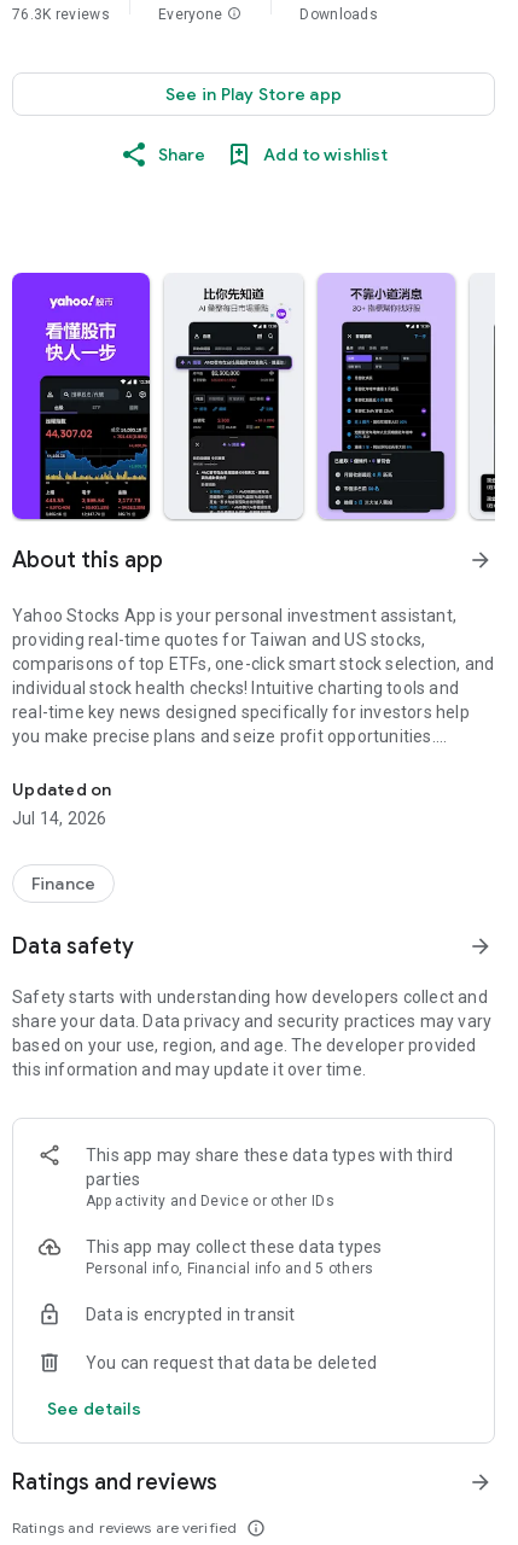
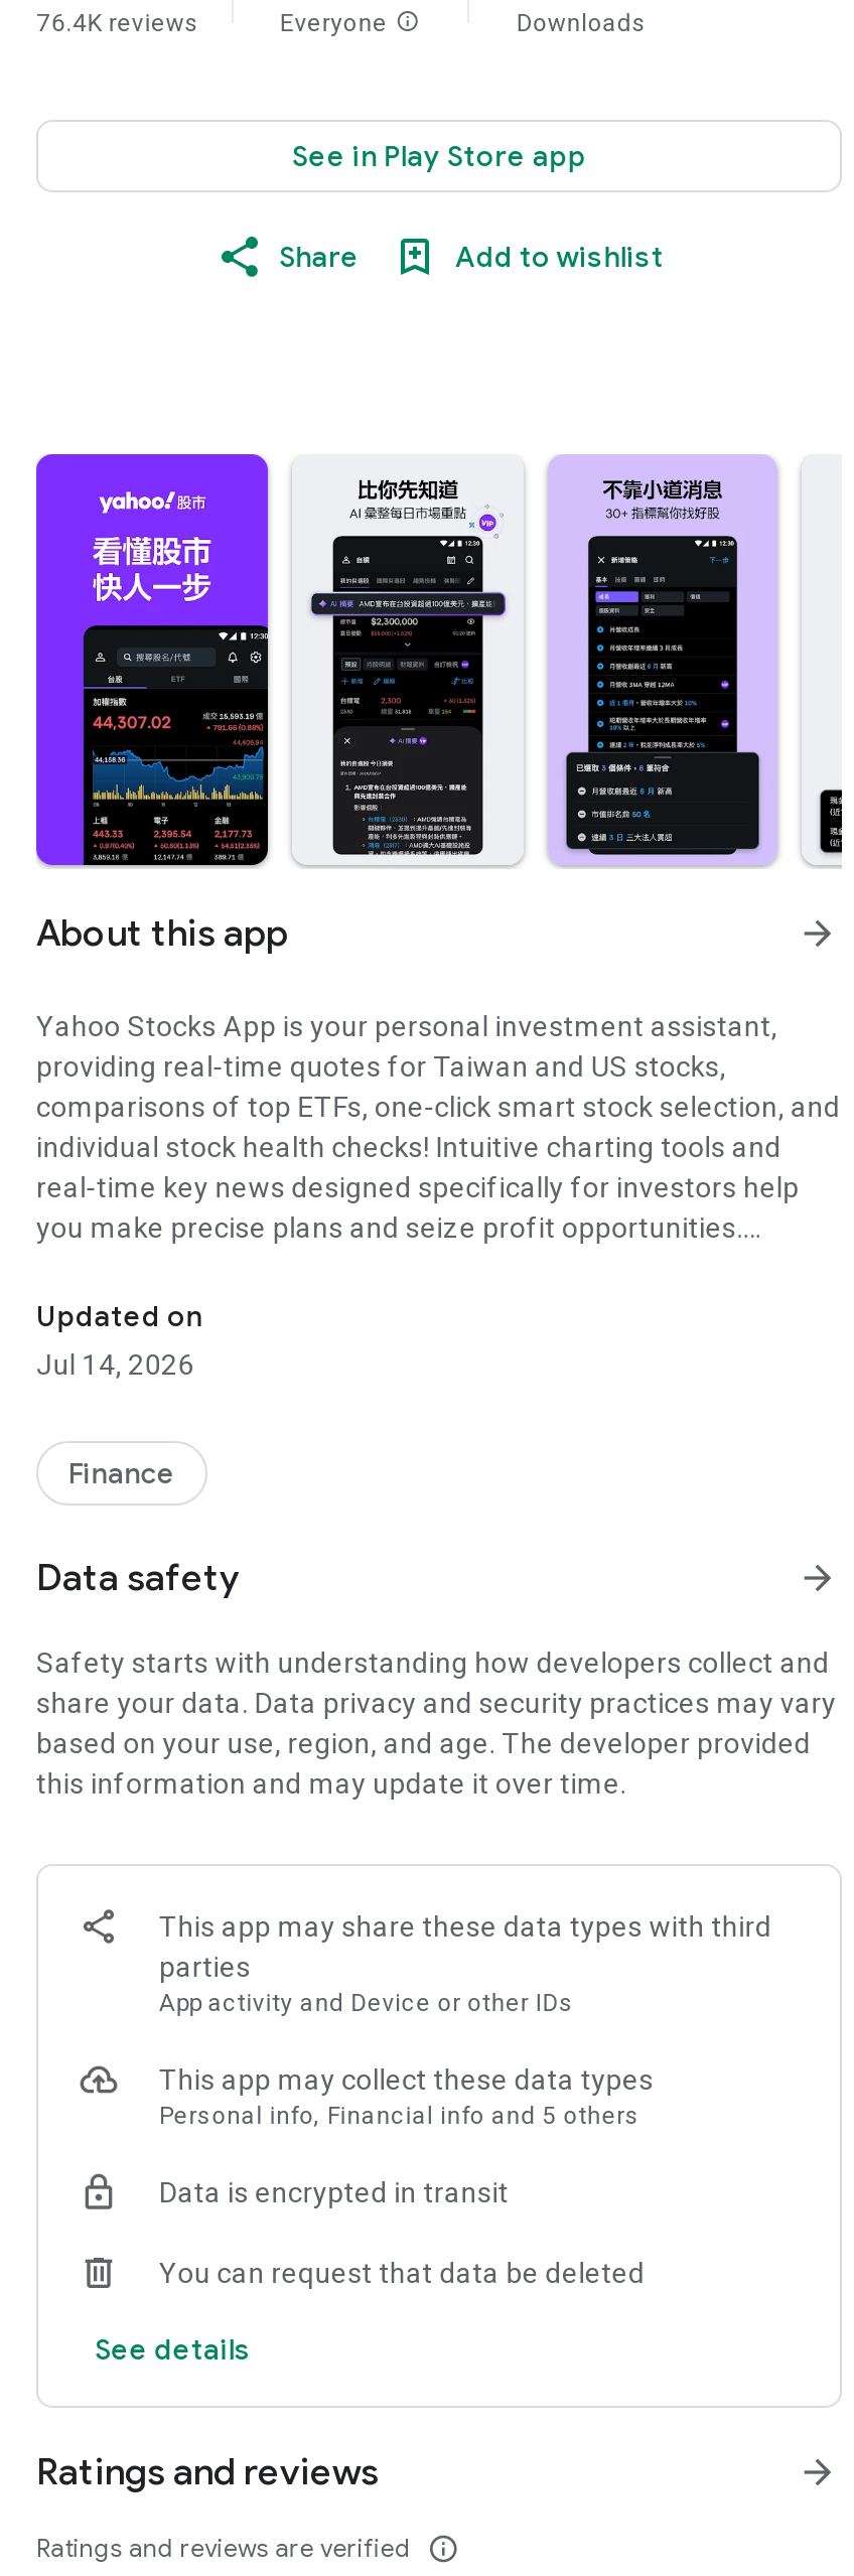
- 76.3K reviews
+ 76.4K reviews
